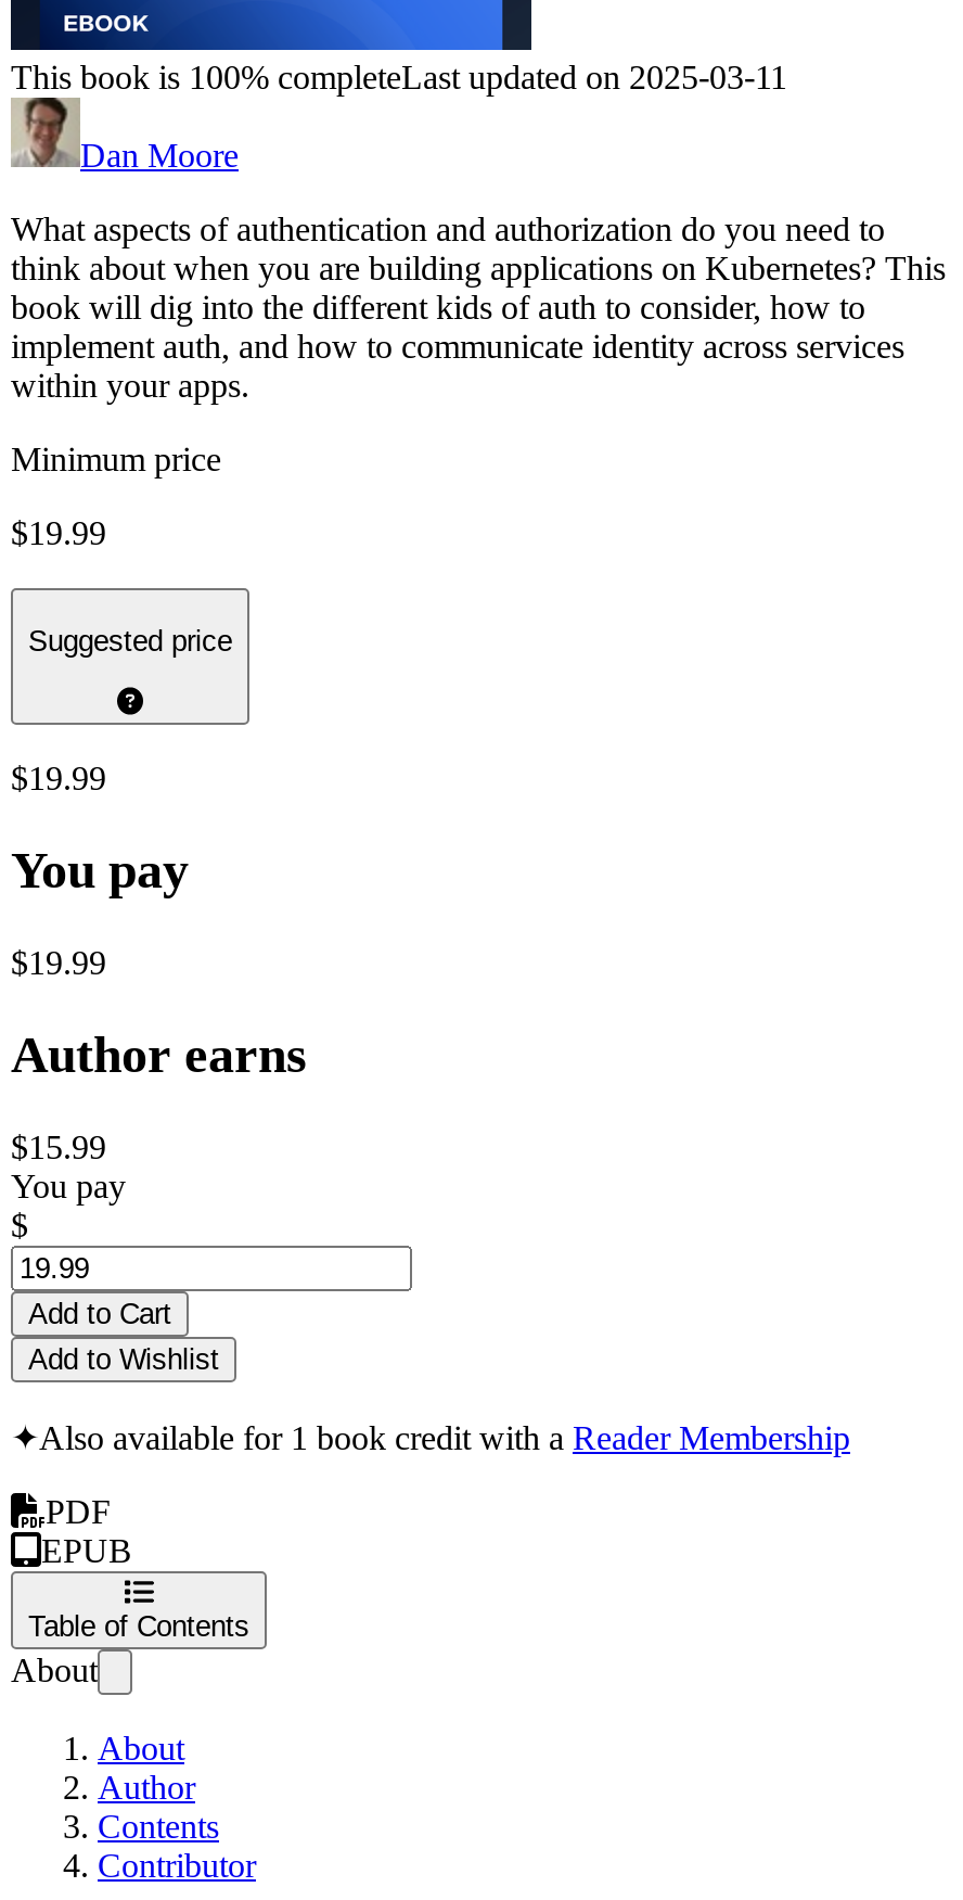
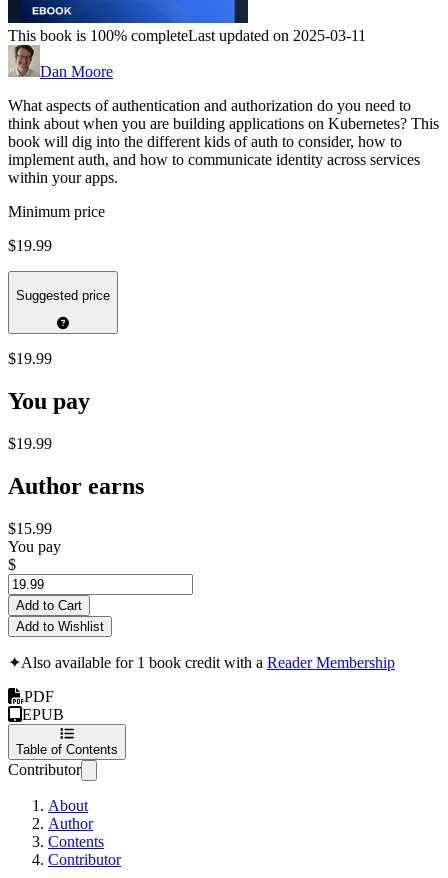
- About
+ Contributor
